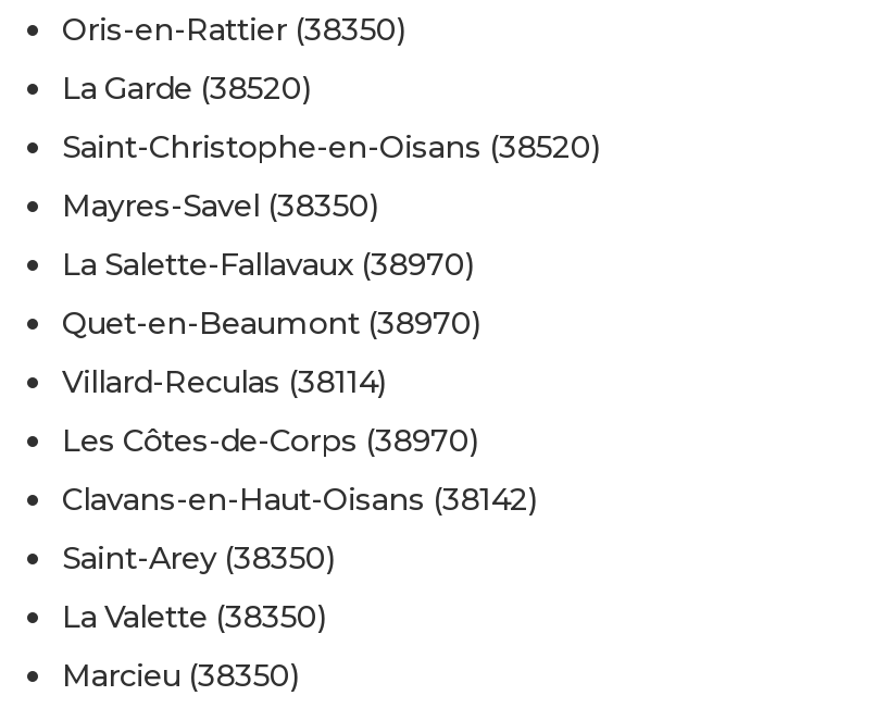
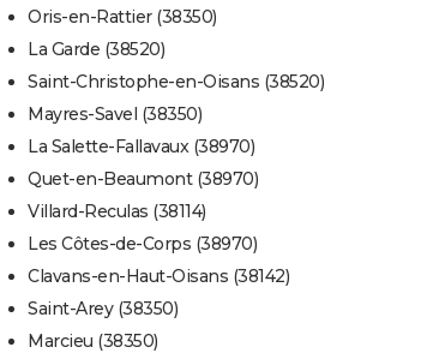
- La Valette (38350)
